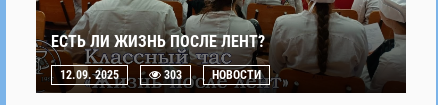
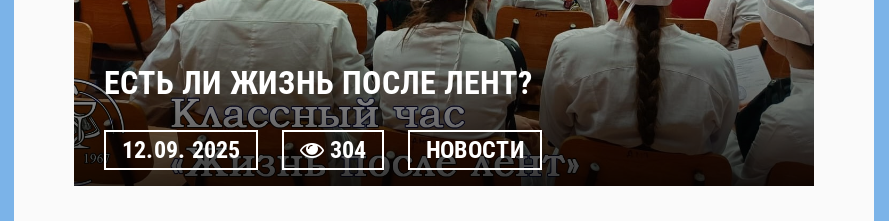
- 303
+ 304
